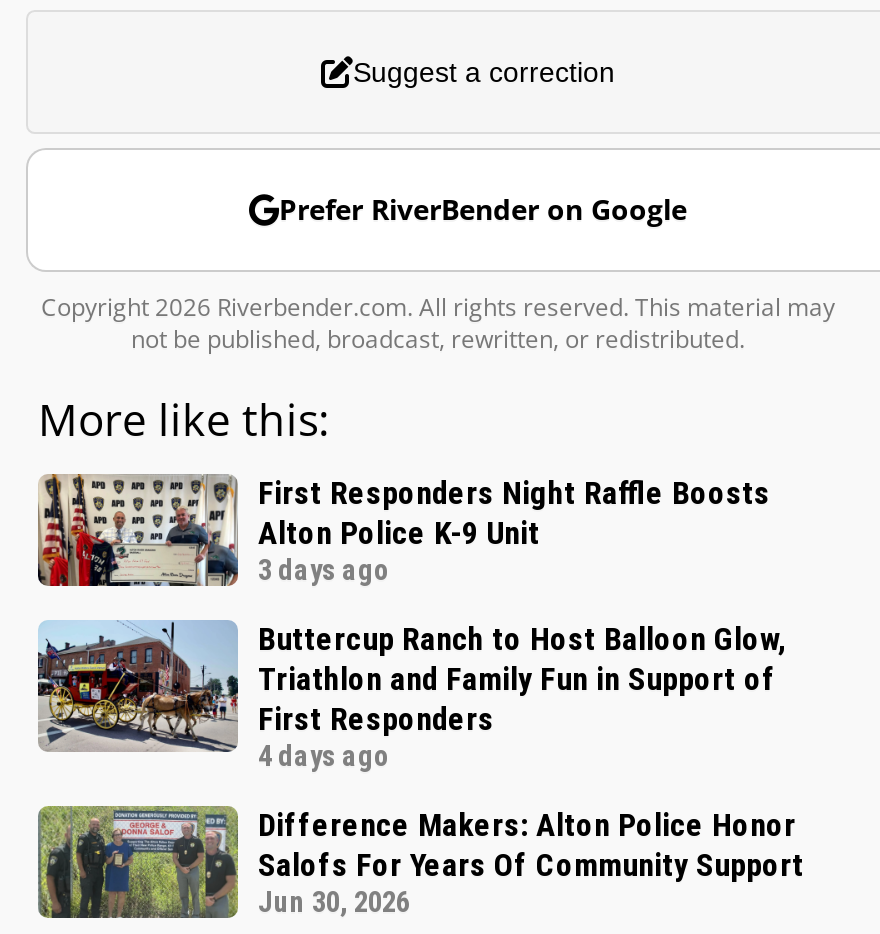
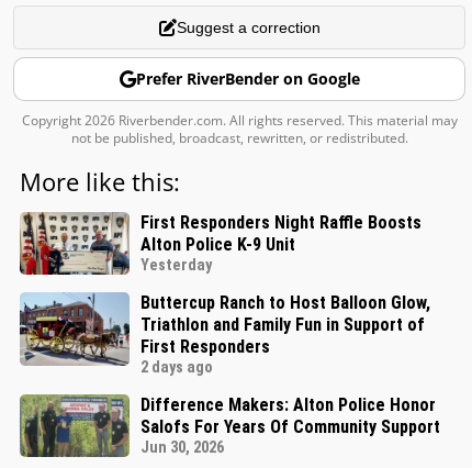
- 3 days ago
+ Yesterday

- 4 days ago
+ 2 days ago
